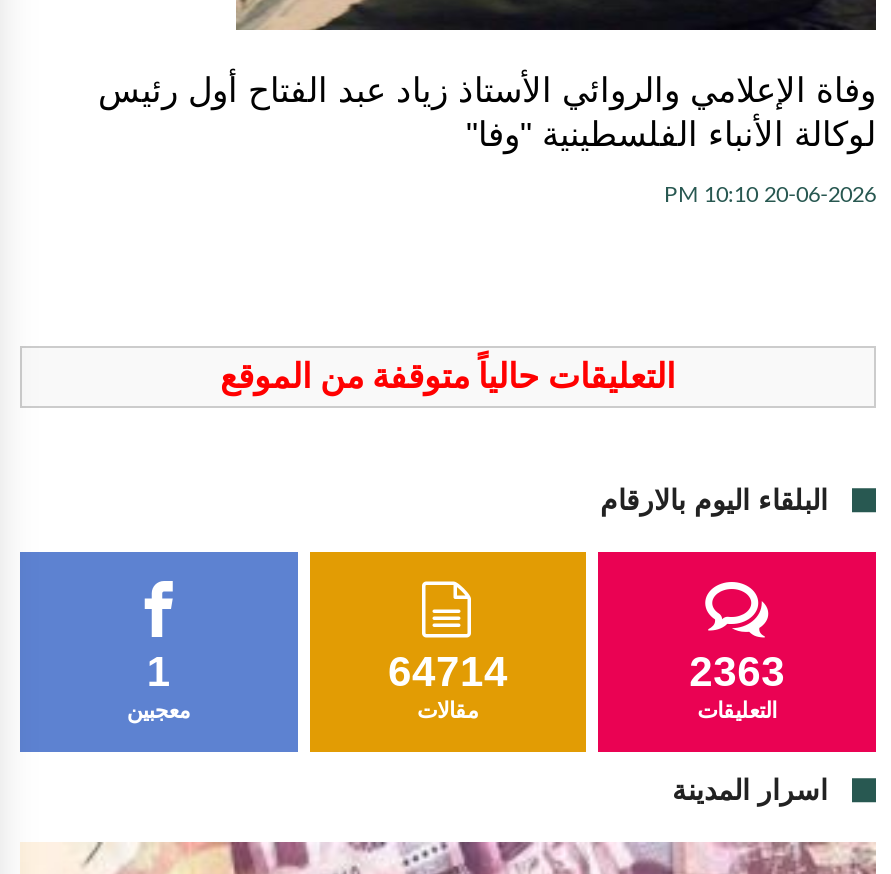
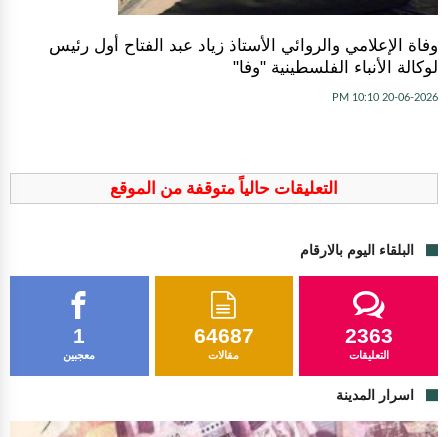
- 64714
+ 64687
